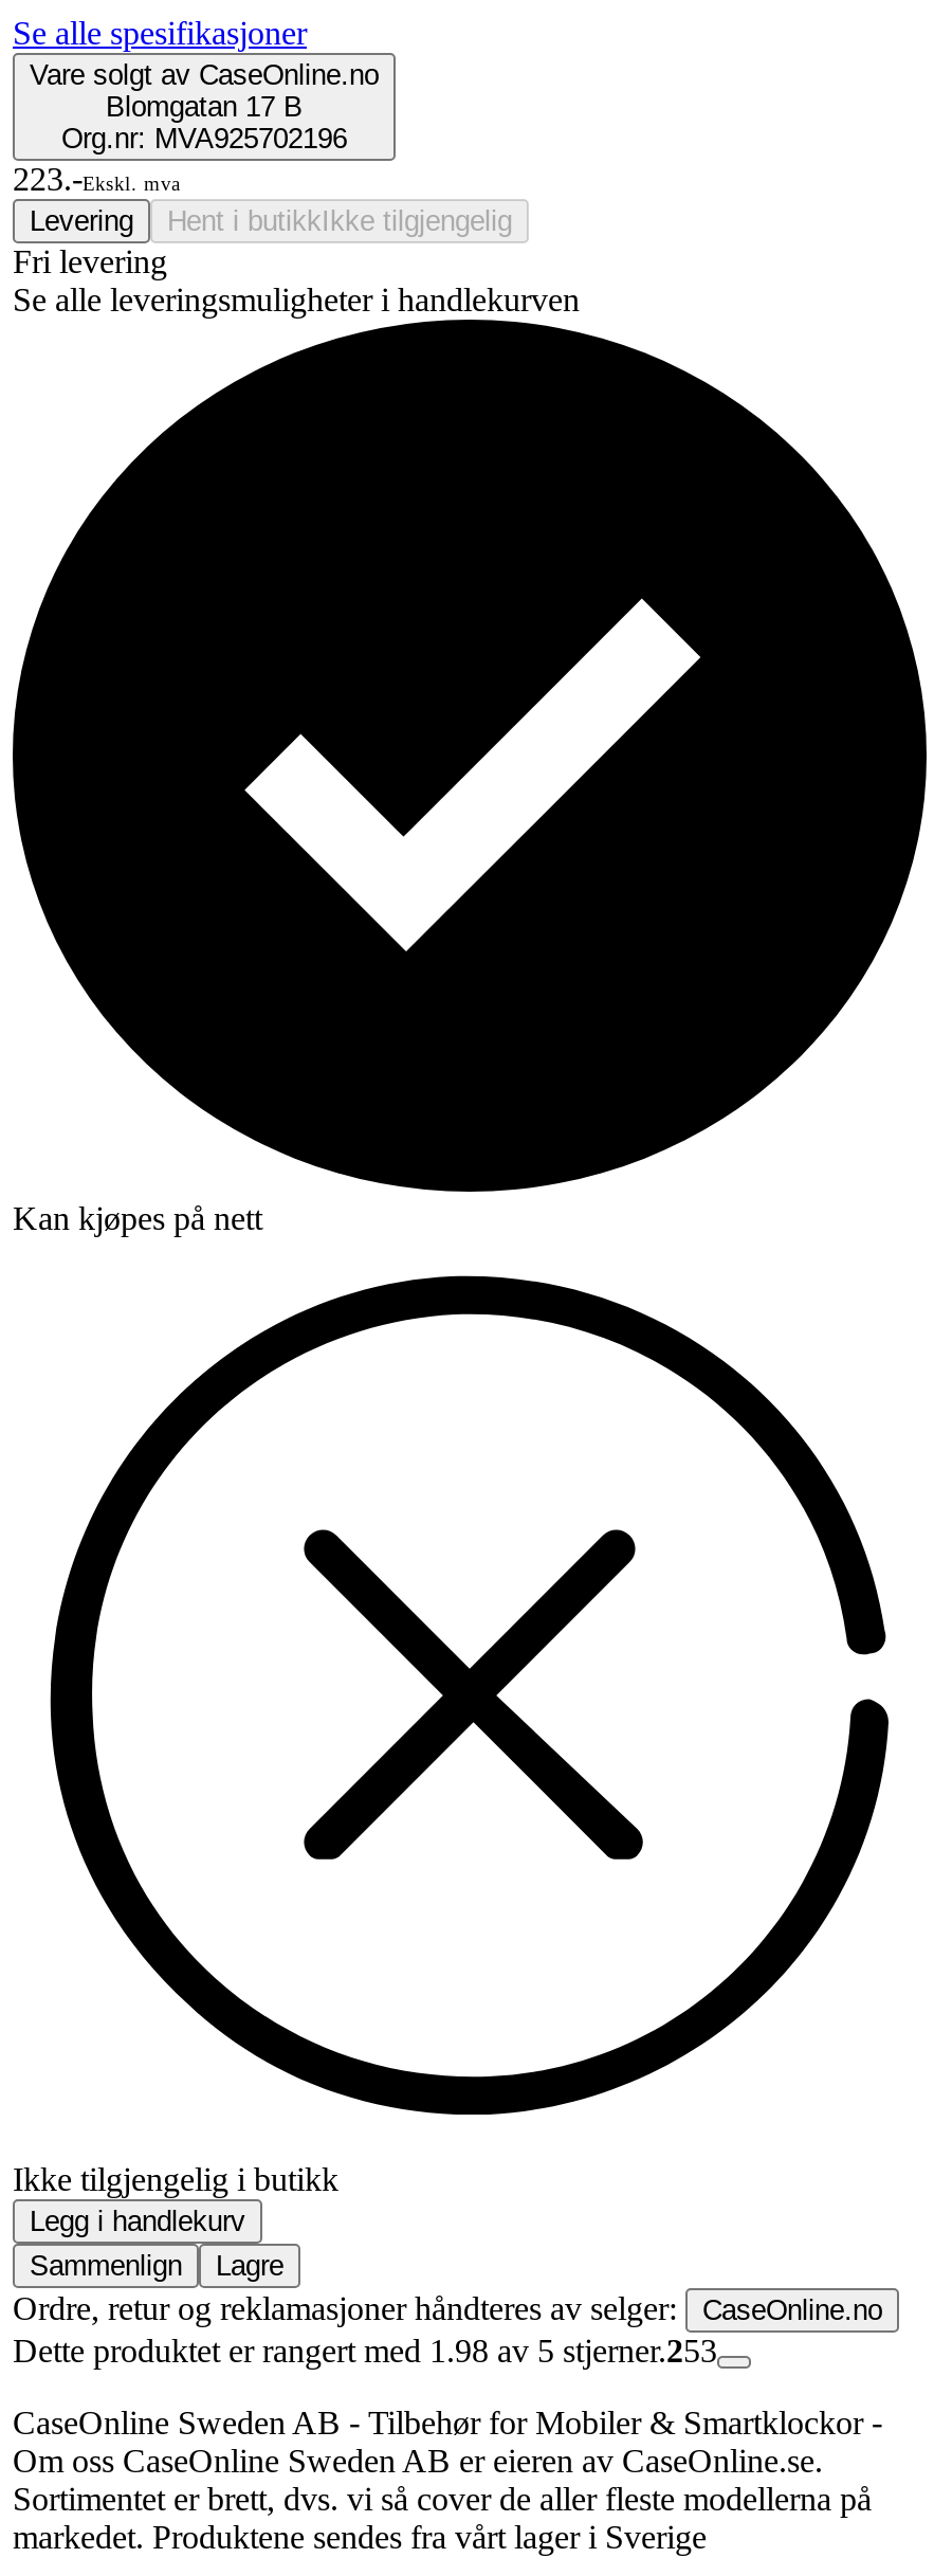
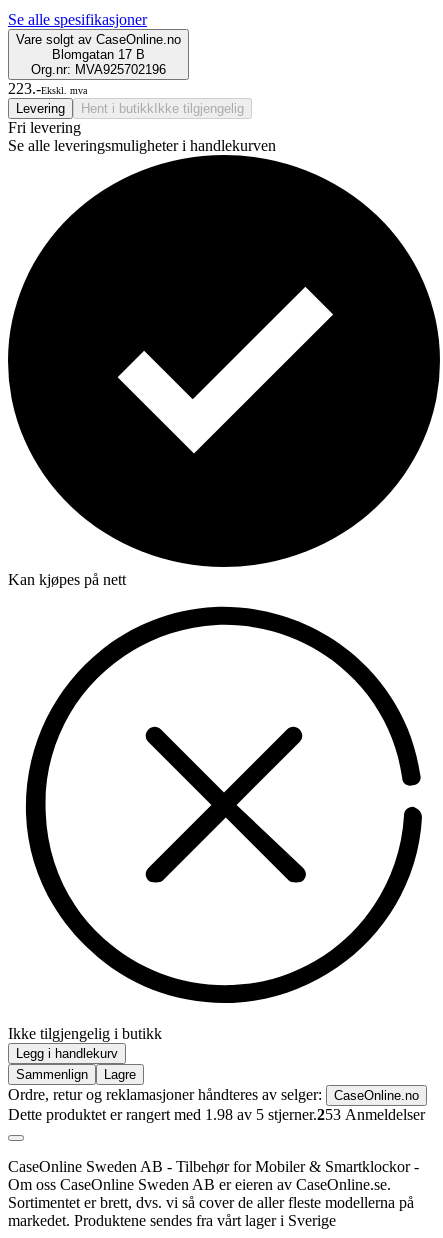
- Dette produktet er rangert med 1.98 av 5 stjerner.253
+ Dette produktet er rangert med 1.98 av 5 stjerner.253 Anmeldelser
